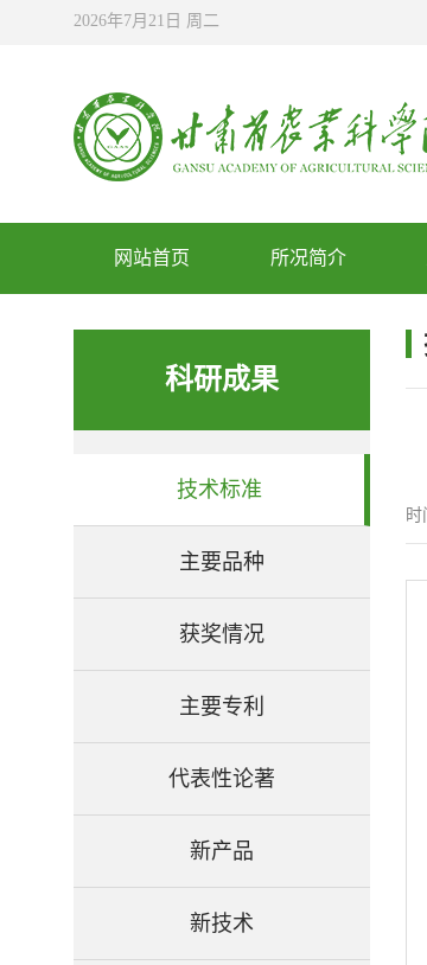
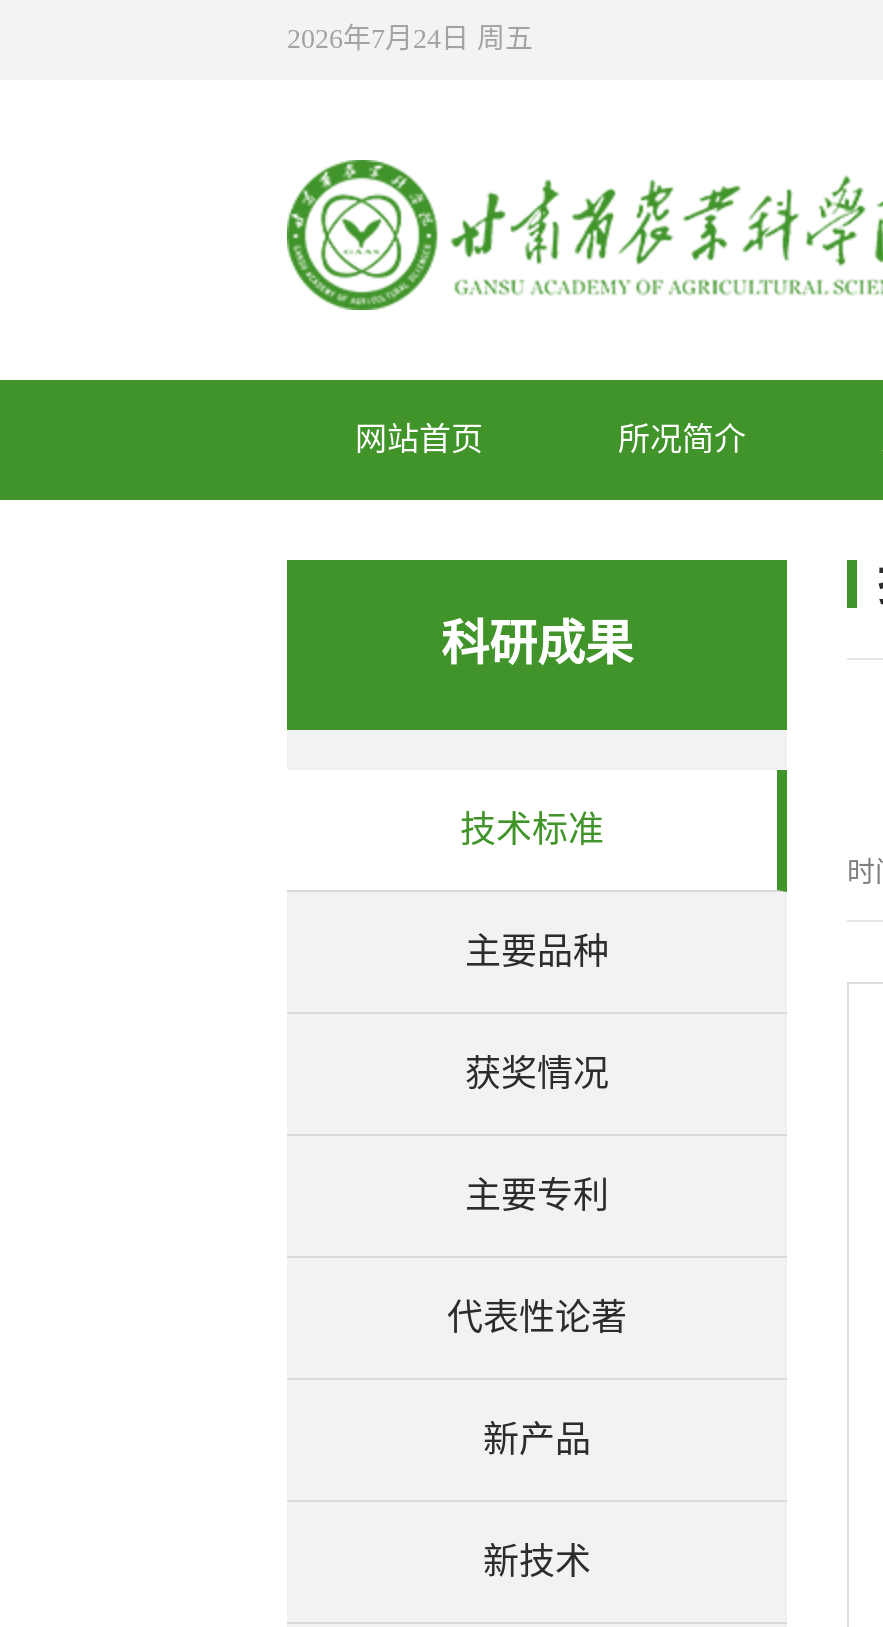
- 2026年7月21日 周二
+ 2026年7月24日 周五
